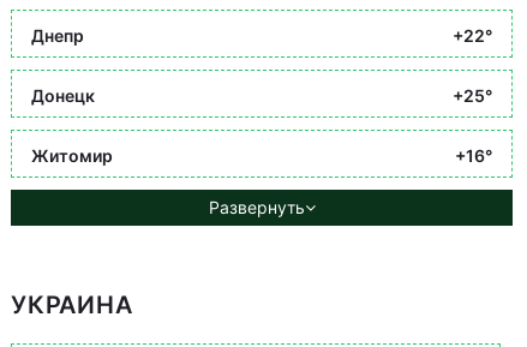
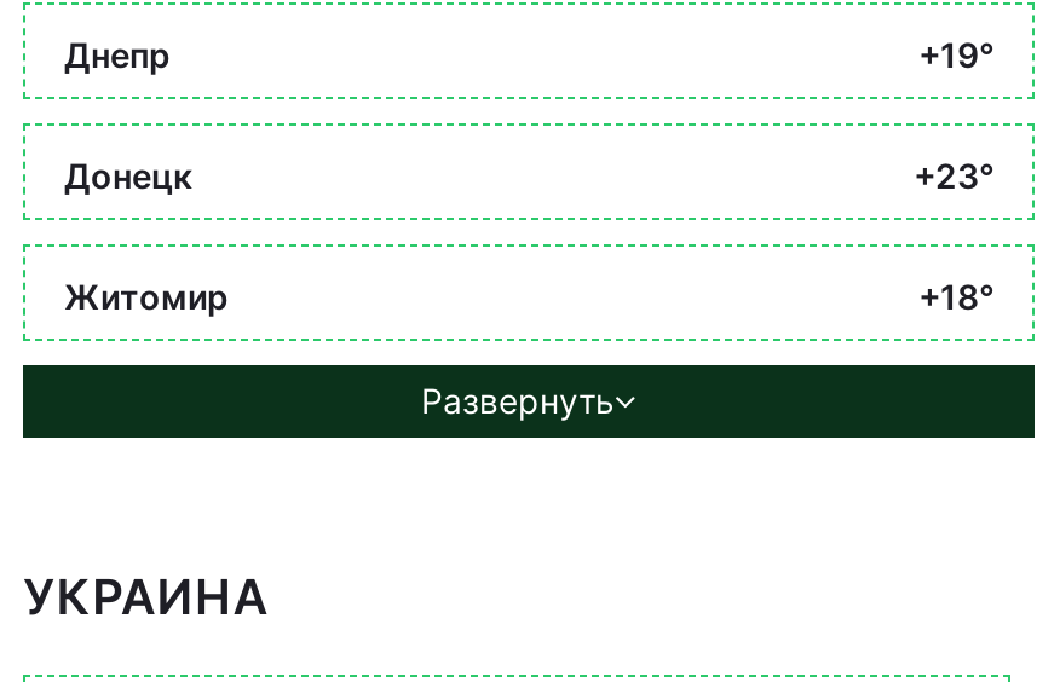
- +22°
+ +19°

- +25°
+ +23°

- +16°
+ +18°
